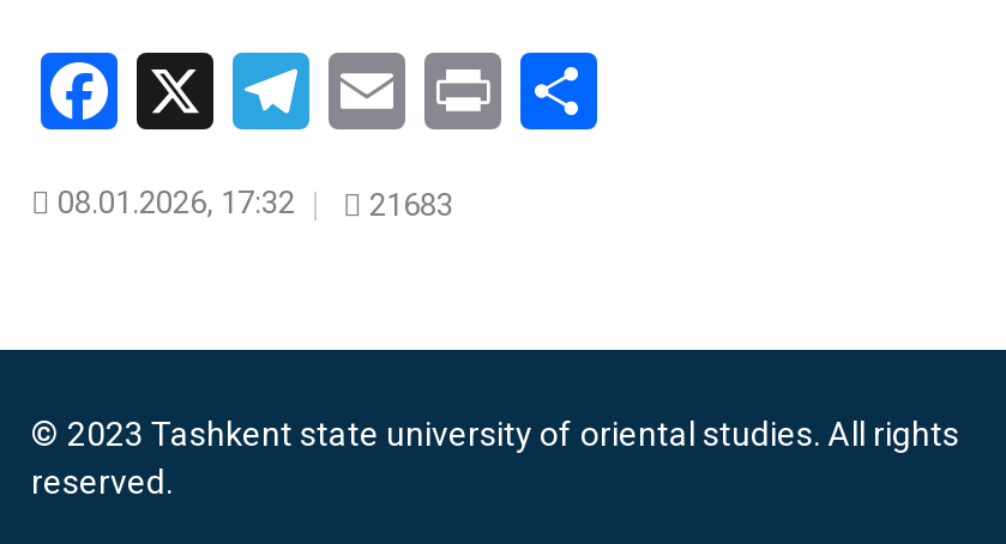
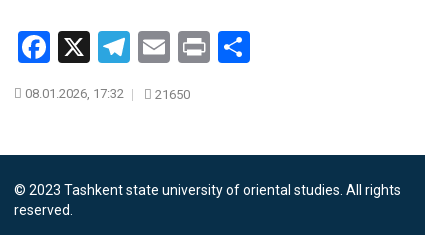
- 08.01.2026, 17:32 21683
+ 08.01.2026, 17:32 21650
